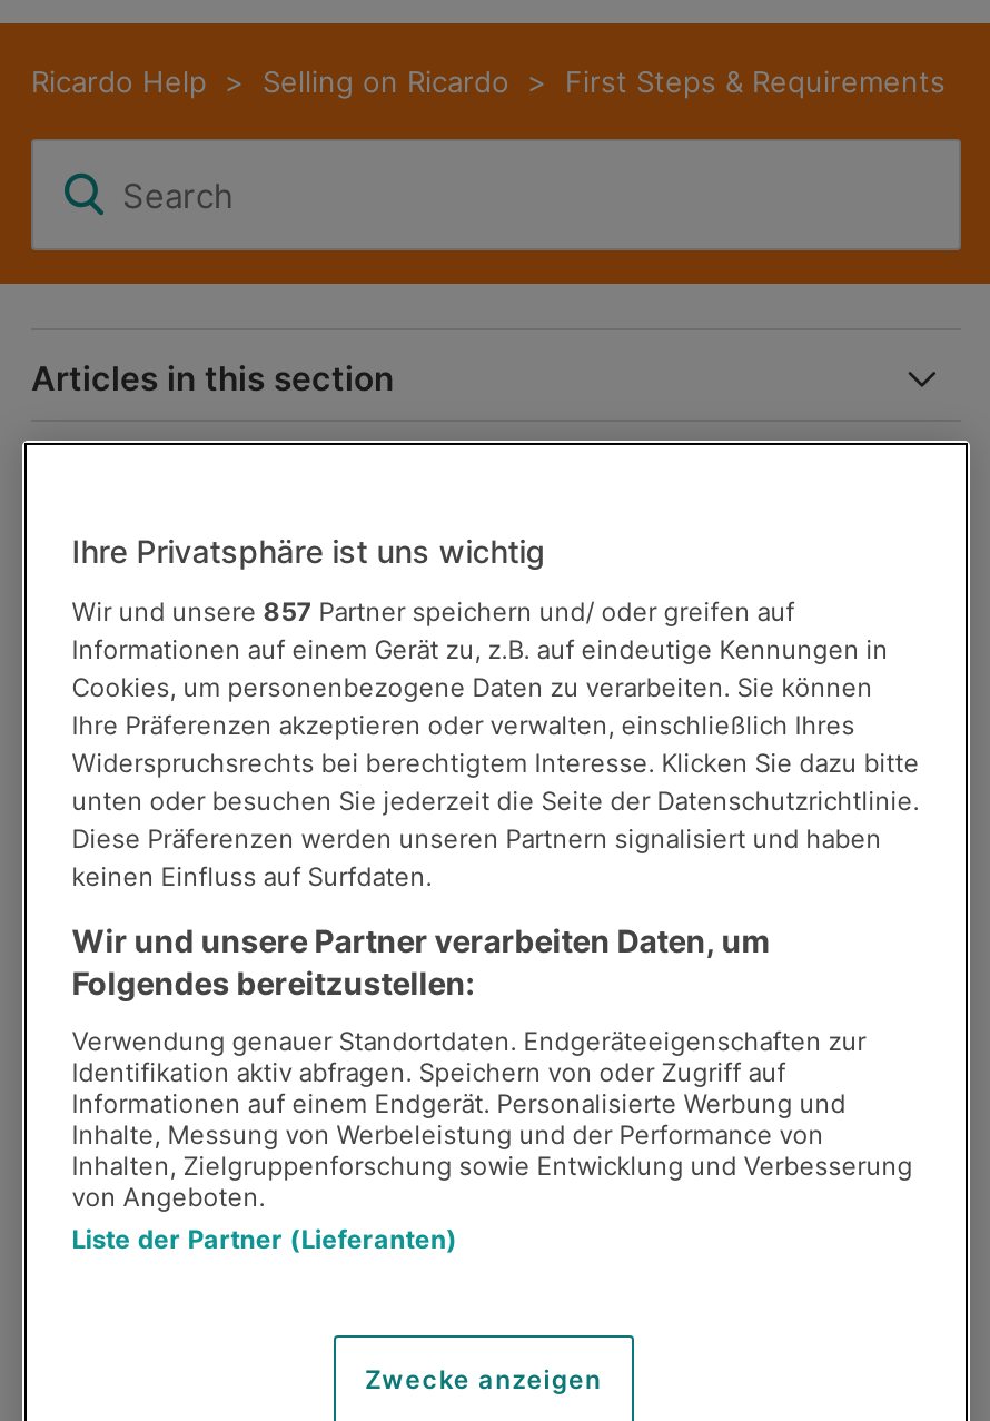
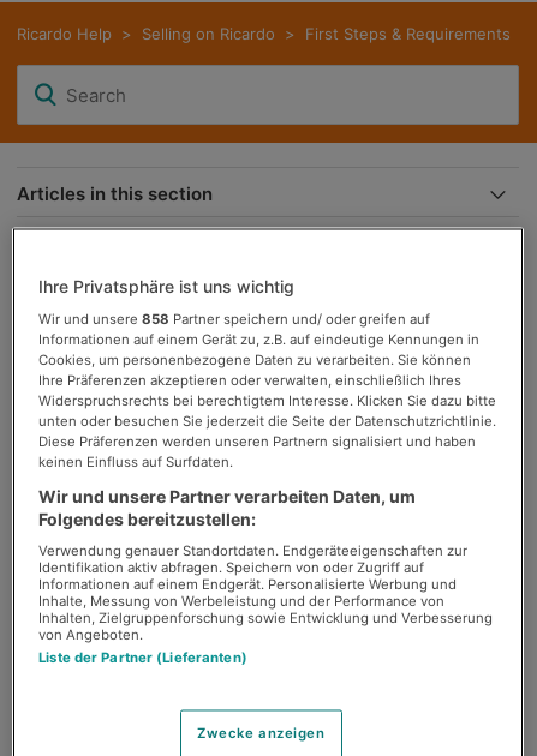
- Wir und unsere 857 Partner speichern und/ oder greifen auf
+ Wir und unsere 858 Partner speichern und/ oder greifen auf
